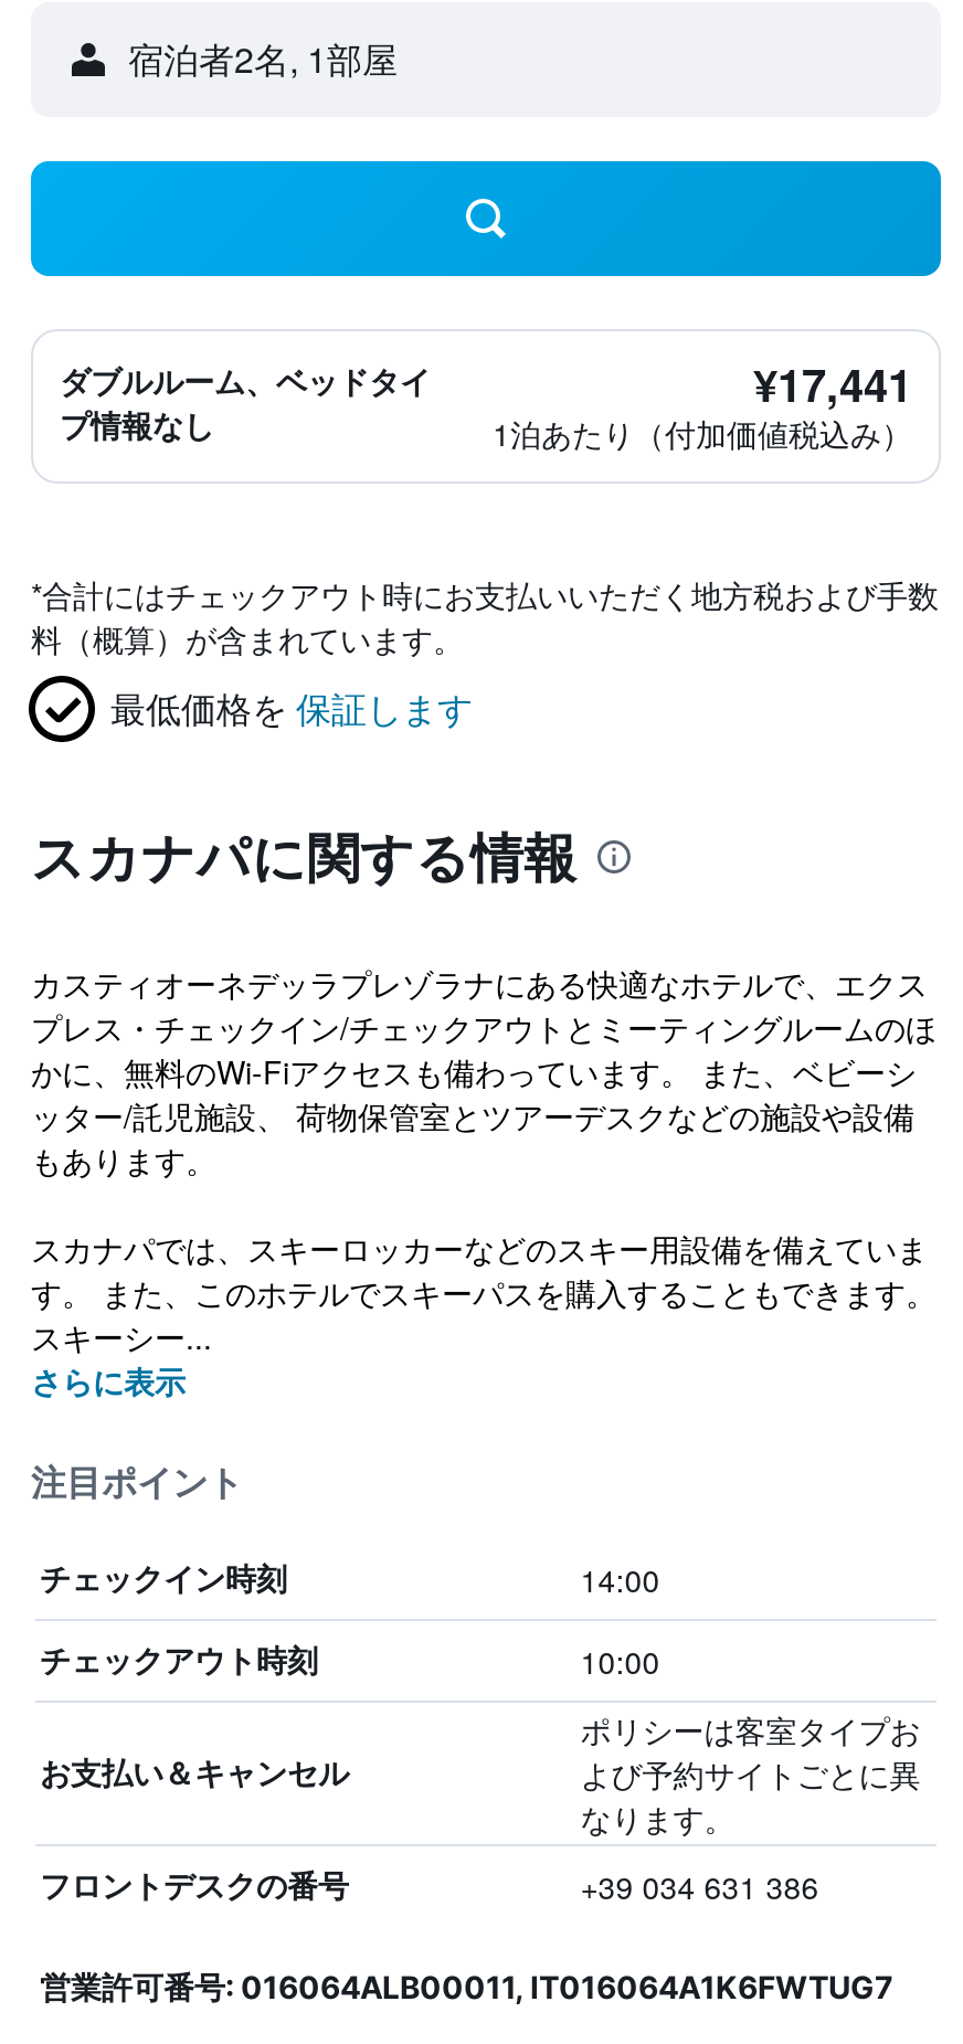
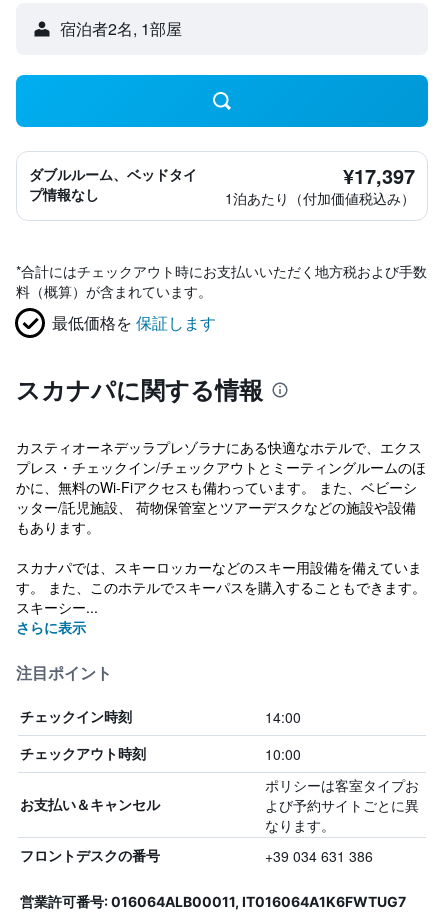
- ¥17,441
+ ¥17,397
